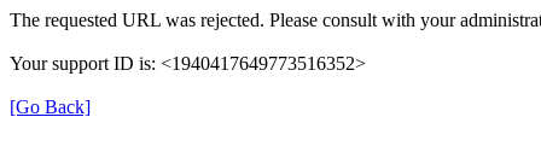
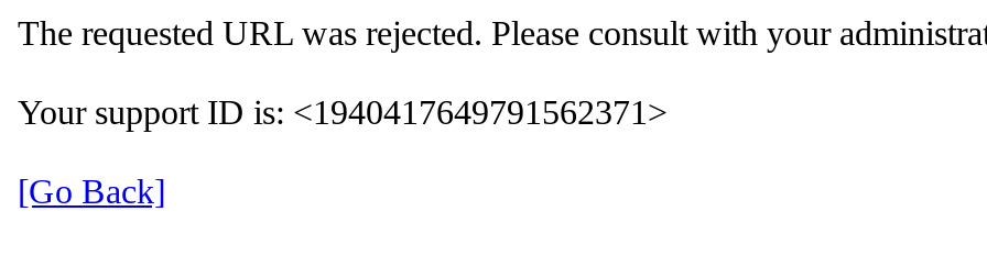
- Your support ID is: <1940417649773516352>
+ Your support ID is: <1940417649791562371>
